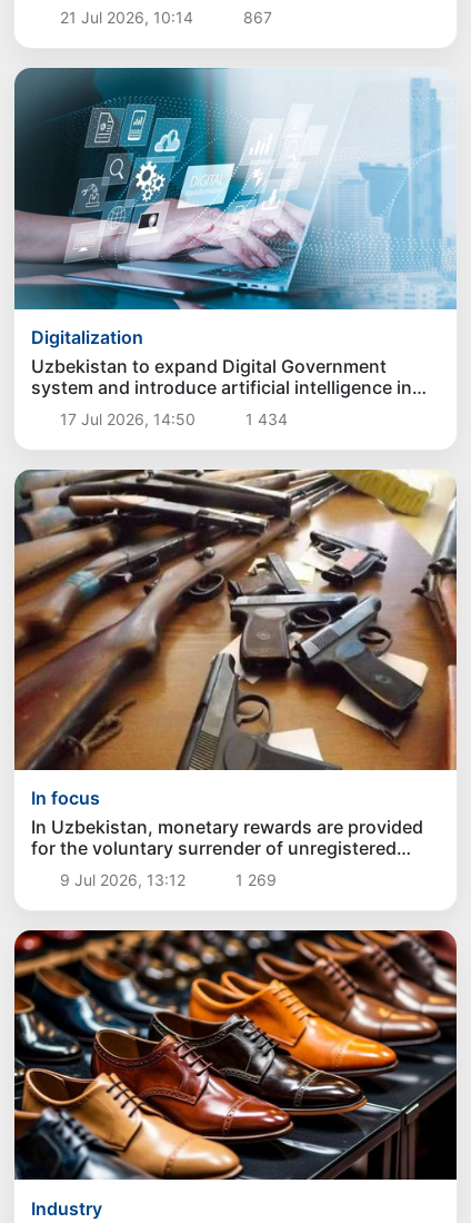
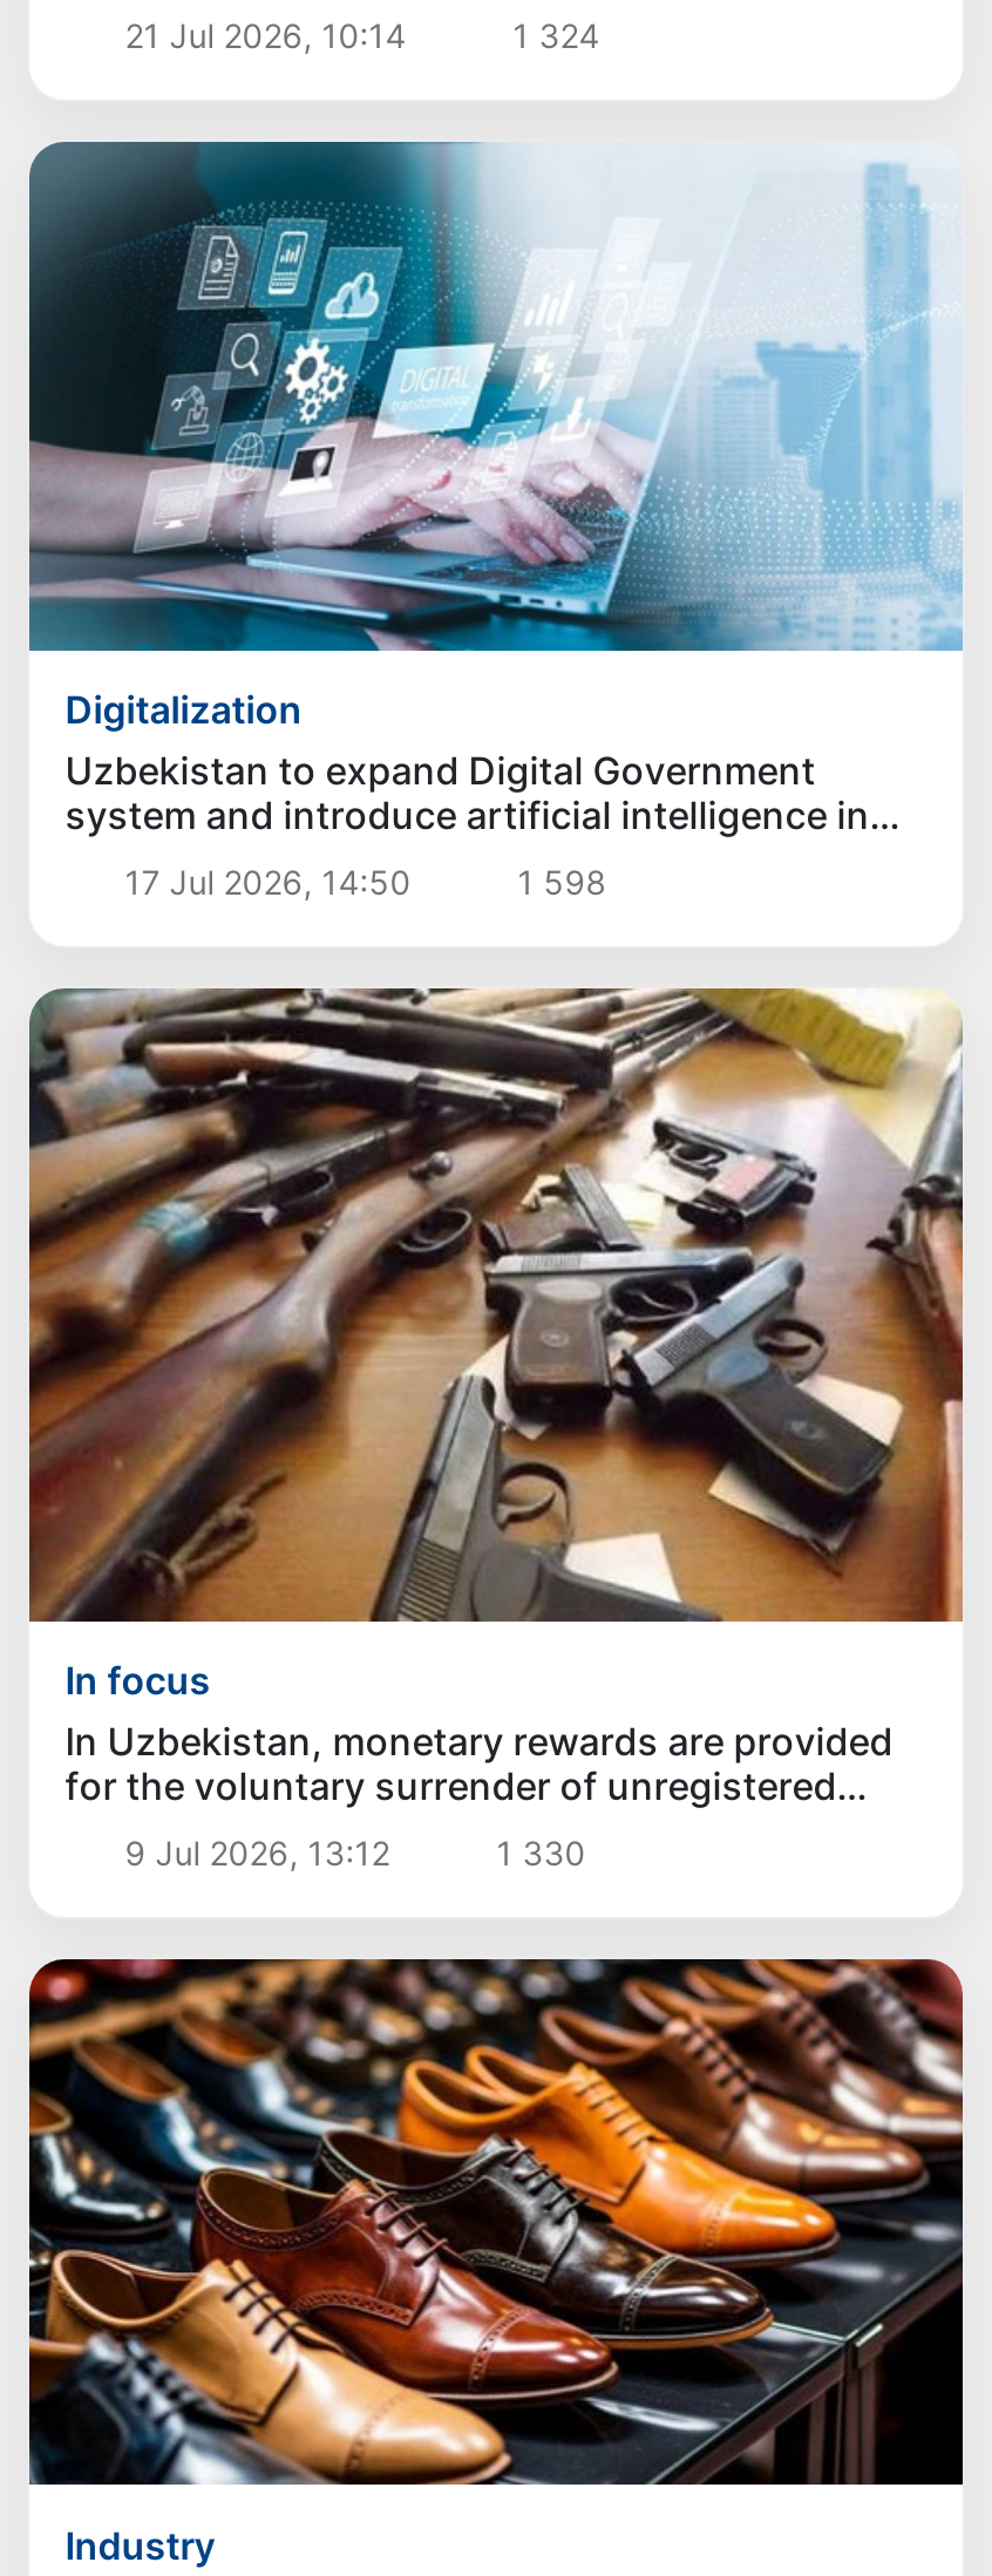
- 867
+ 1 324

- 1 434
+ 1 598

- 1 269
+ 1 330
